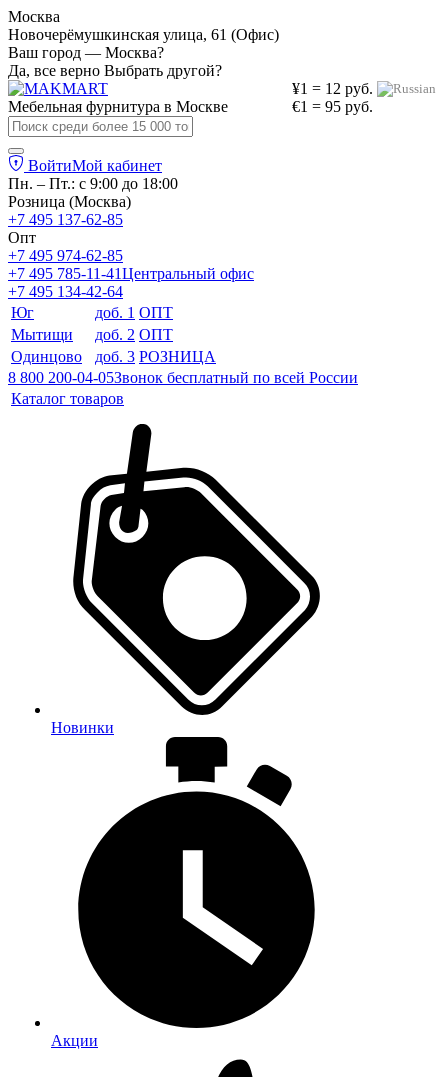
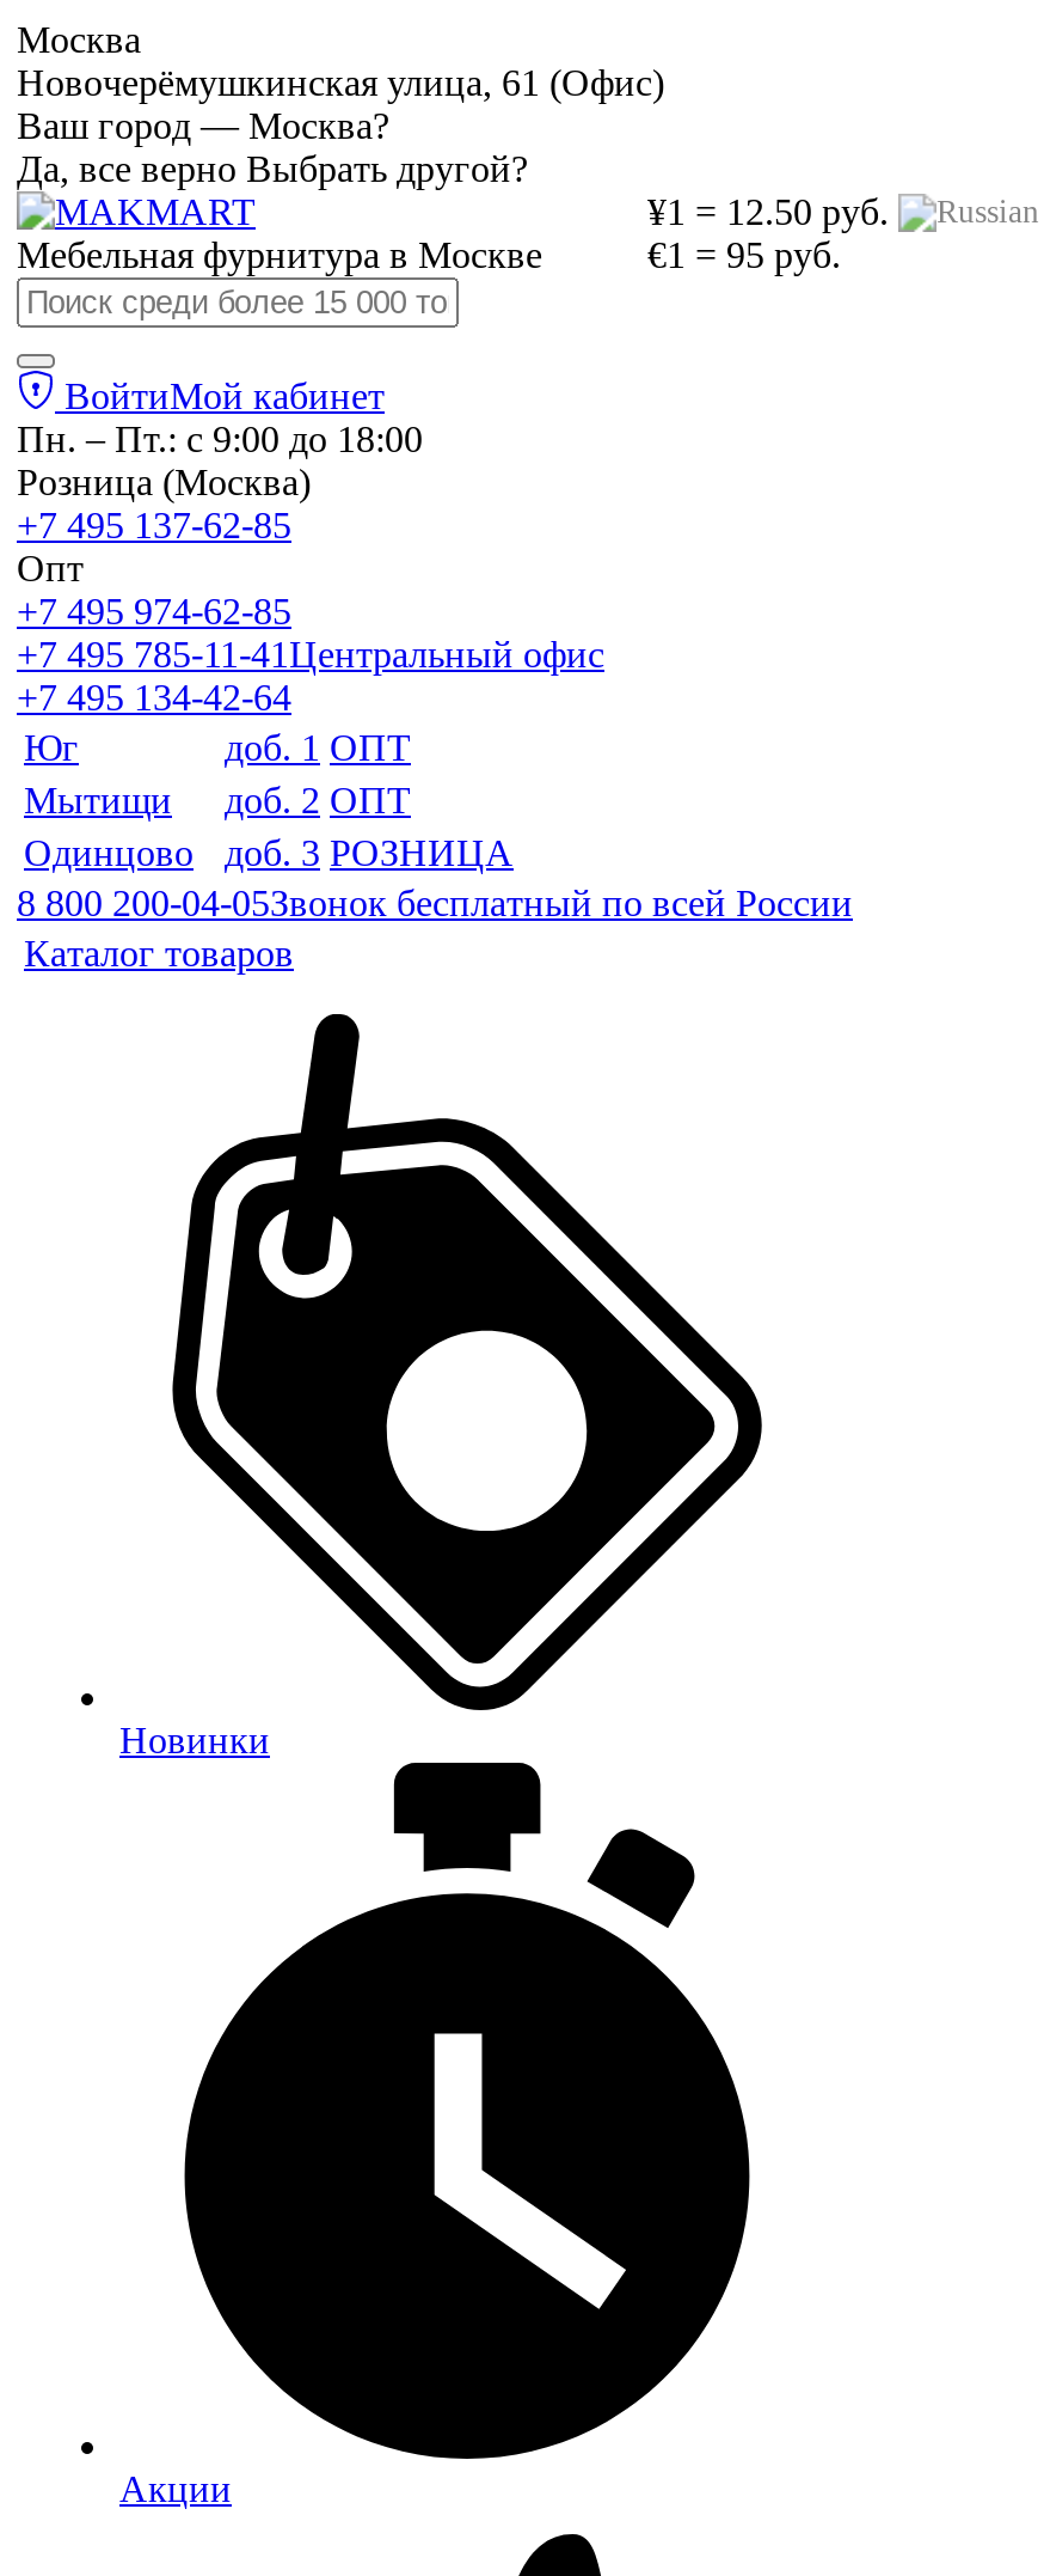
- ¥1 = 12 руб.
+ ¥1 = 12.50 руб.
